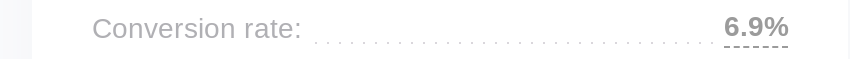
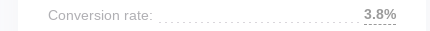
- 6.9%
+ 3.8%
